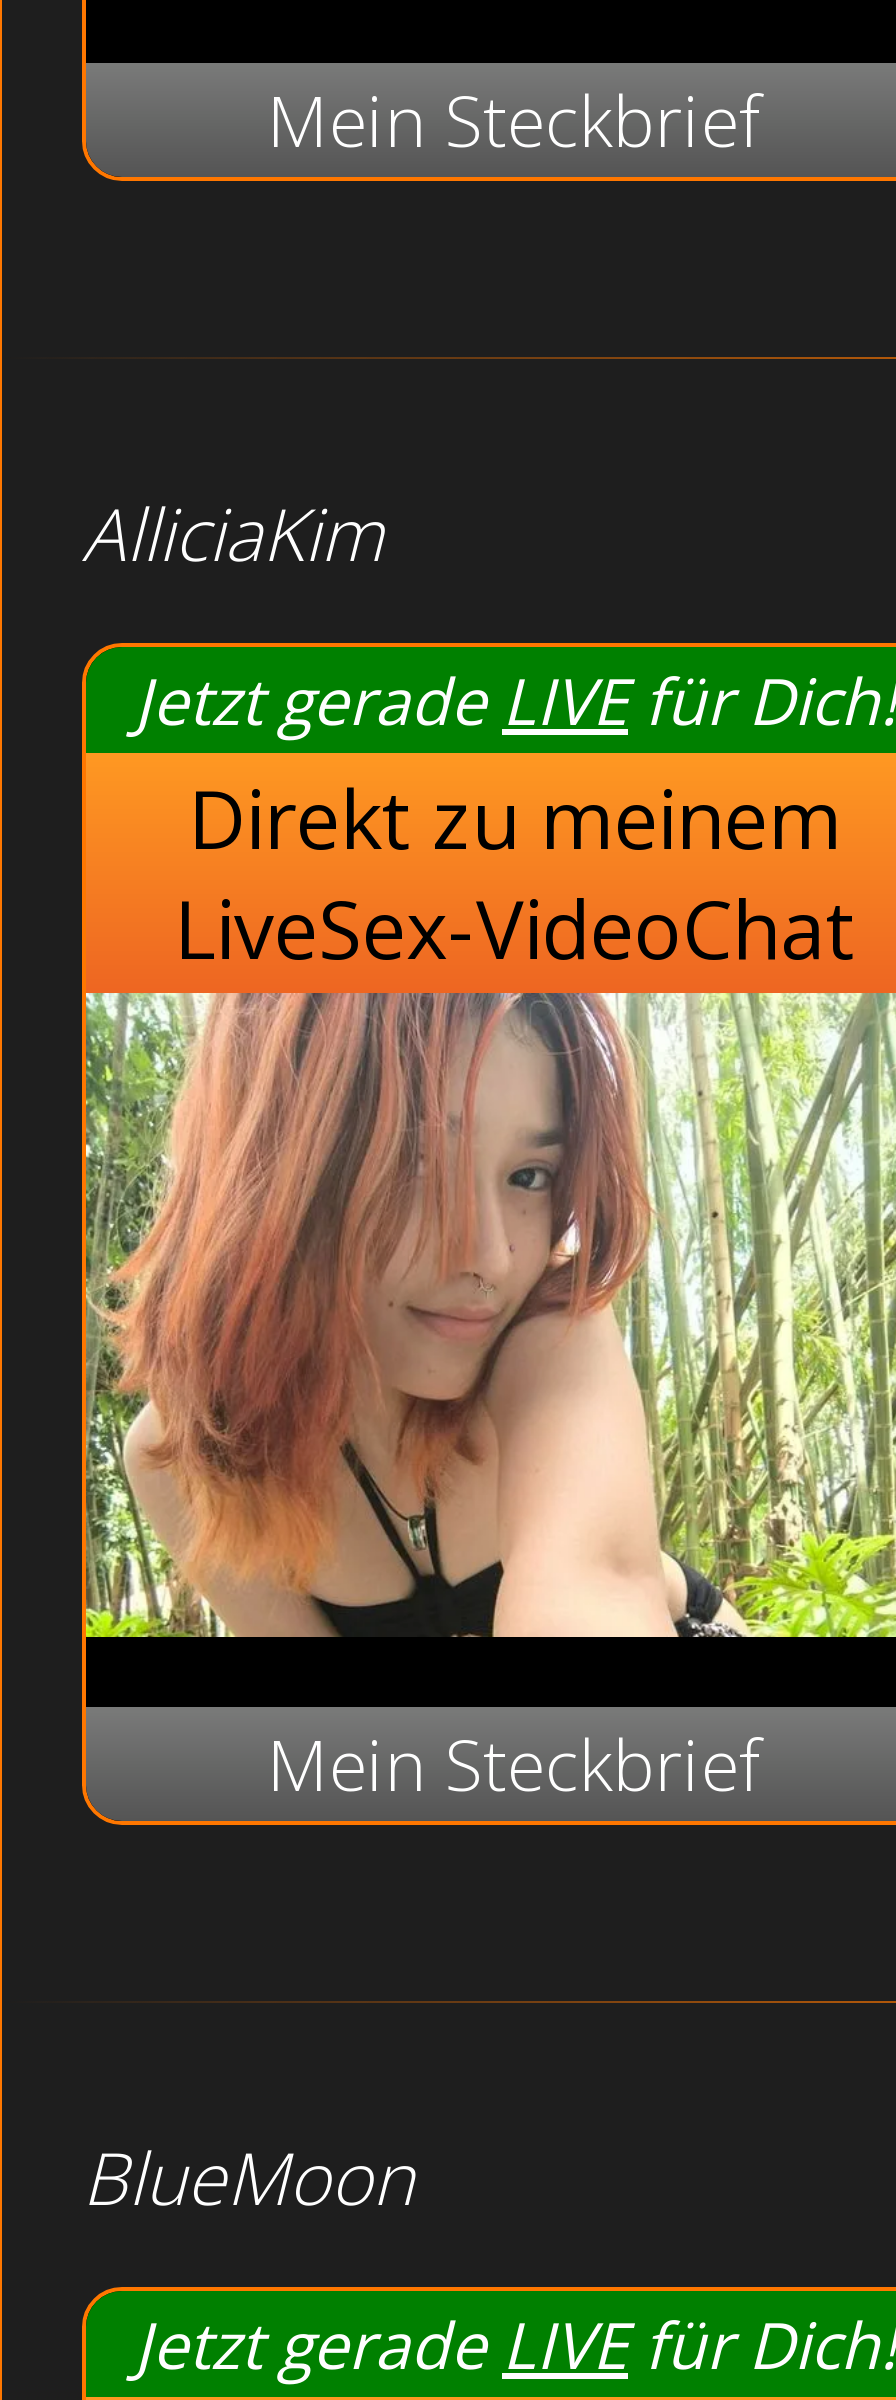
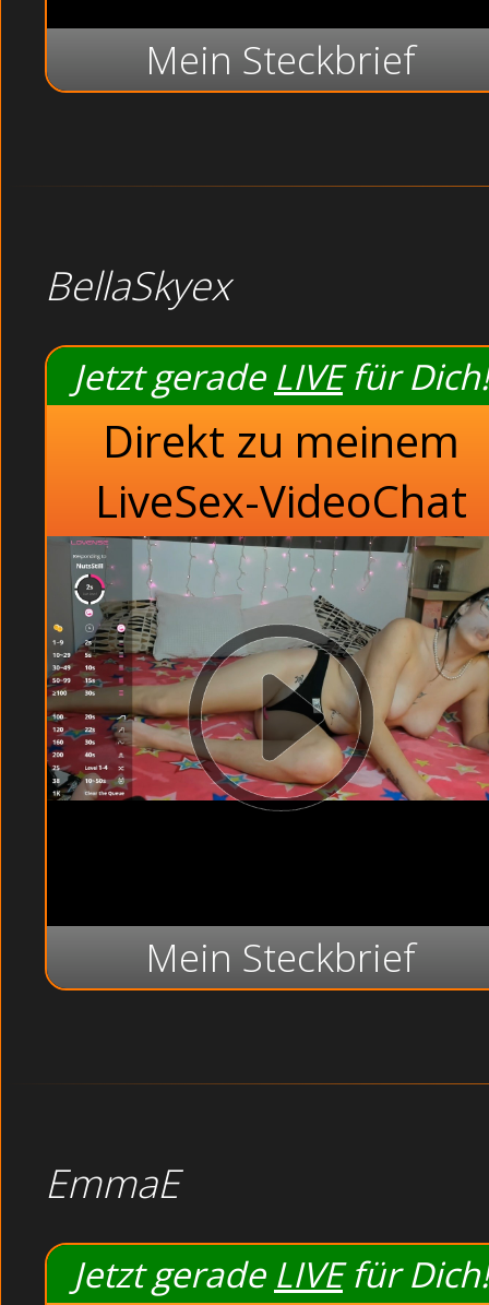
- AlliciaKim
+ BellaSkyex

- [image]
+ [image]

- BlueMoon
+ EmmaE
